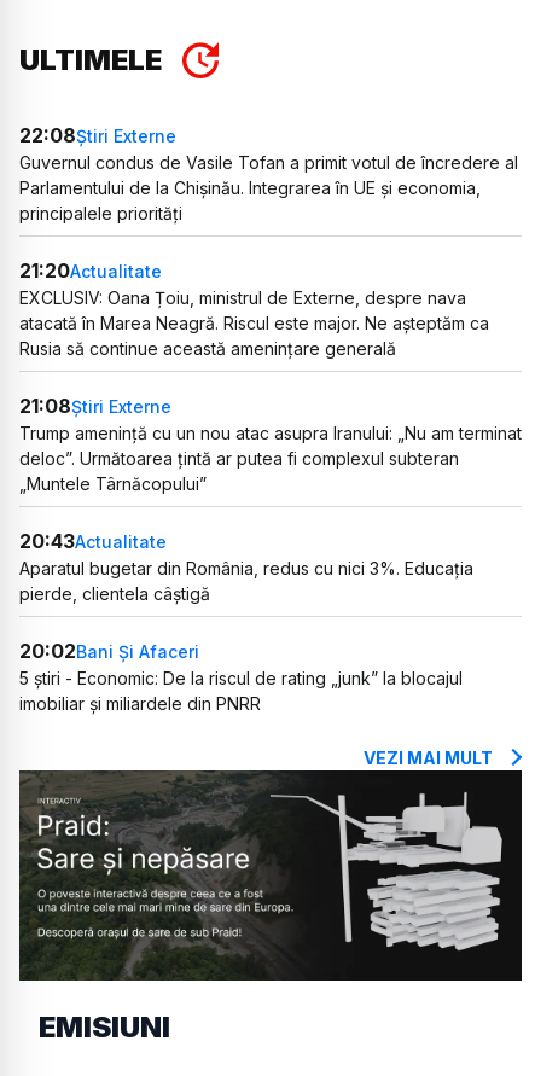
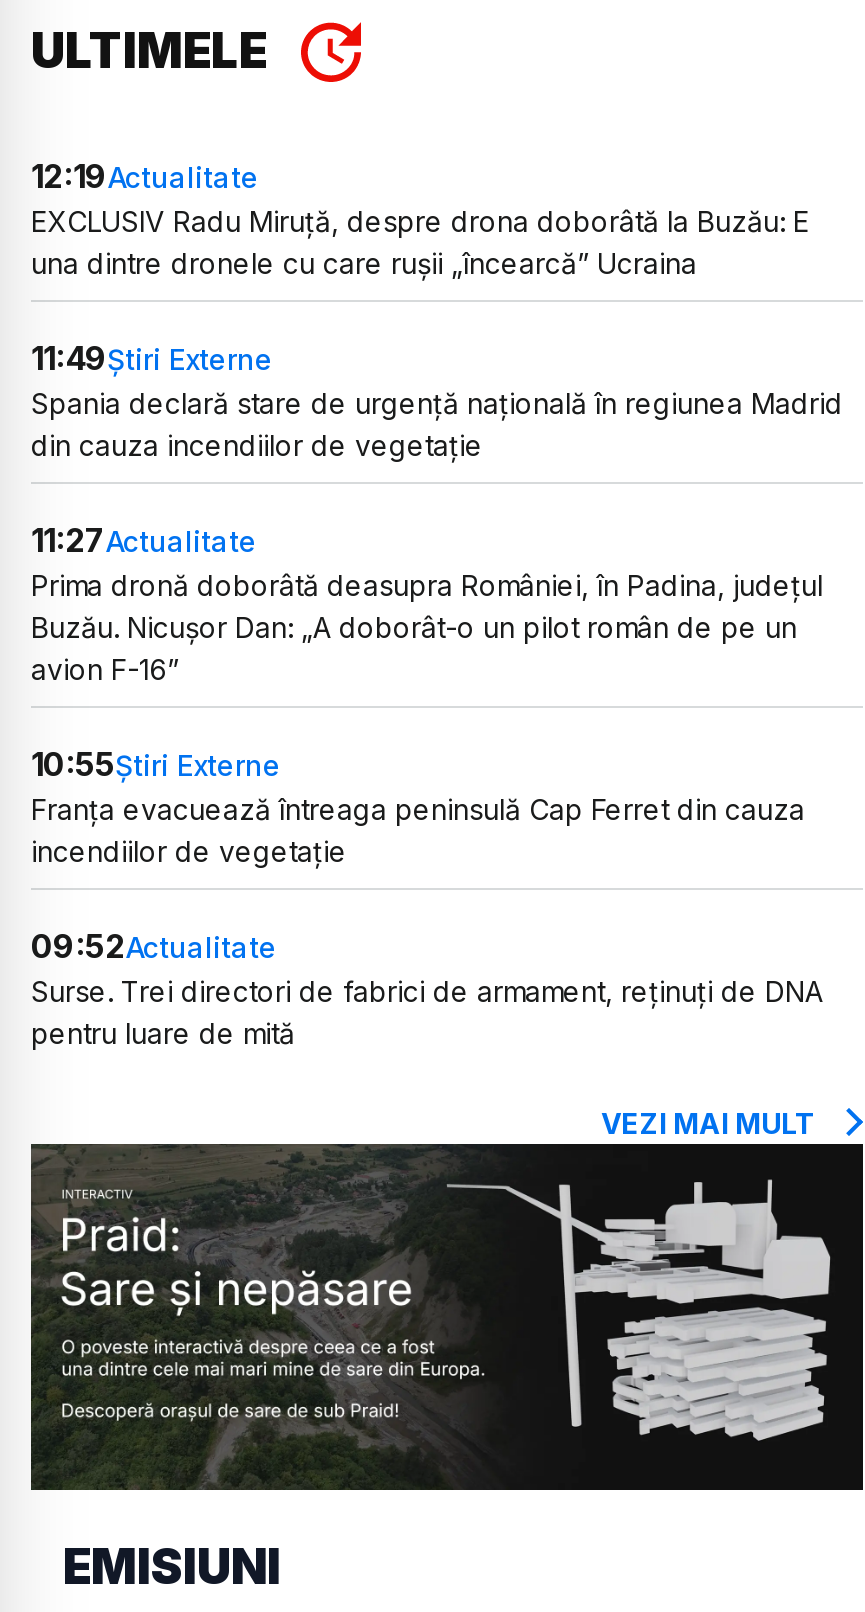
- 22:08Știri Externe
- Guvernul condus de Vasile Tofan a primit votul de încredere al
- Parlamentului de la Chișinău. Integrarea în UE și economia,
- principalele priorități
+ 12:19Actualitate
+ EXCLUSIV Radu Miruță, despre drona doborâtă la Buzău: E
+ una dintre dronele cu care rușii „încearcă” Ucraina

- 21:20Actualitate
- EXCLUSIV: Oana Țoiu, ministrul de Externe, despre nava
- atacată în Marea Neagră. Riscul este major. Ne așteptăm ca
- Rusia să continue această amenințare generală
+ 11:49Știri Externe
+ Spania declară stare de urgență națională în regiunea Madrid
+ din cauza incendiilor de vegetație

- 21:08Știri Externe
- Trump amenință cu un nou atac asupra Iranului: „Nu am terminat
- deloc”. Următoarea țintă ar putea fi complexul subteran
- „Muntele Târnăcopului”
+ 11:27Actualitate
+ Prima dronă doborâtă deasupra României, în Padina, județul
+ Buzău. Nicușor Dan: „A doborât-o un pilot român de pe un
+ avion F-16”

- 20:43Actualitate
- Aparatul bugetar din România, redus cu nici 3%. Educația
- pierde, clientela câștigă
+ 10:55Știri Externe
+ Franța evacuează întreaga peninsulă Cap Ferret din cauza
+ incendiilor de vegetație

- 20:02Bani Și Afaceri
- 5 știri - Economic: De la riscul de rating „junk” la blocajul
- imobiliar și miliardele din PNRR
+ 09:52Actualitate
+ Surse. Trei directori de fabrici de armament, reținuți de DNA
+ pentru luare de mită
